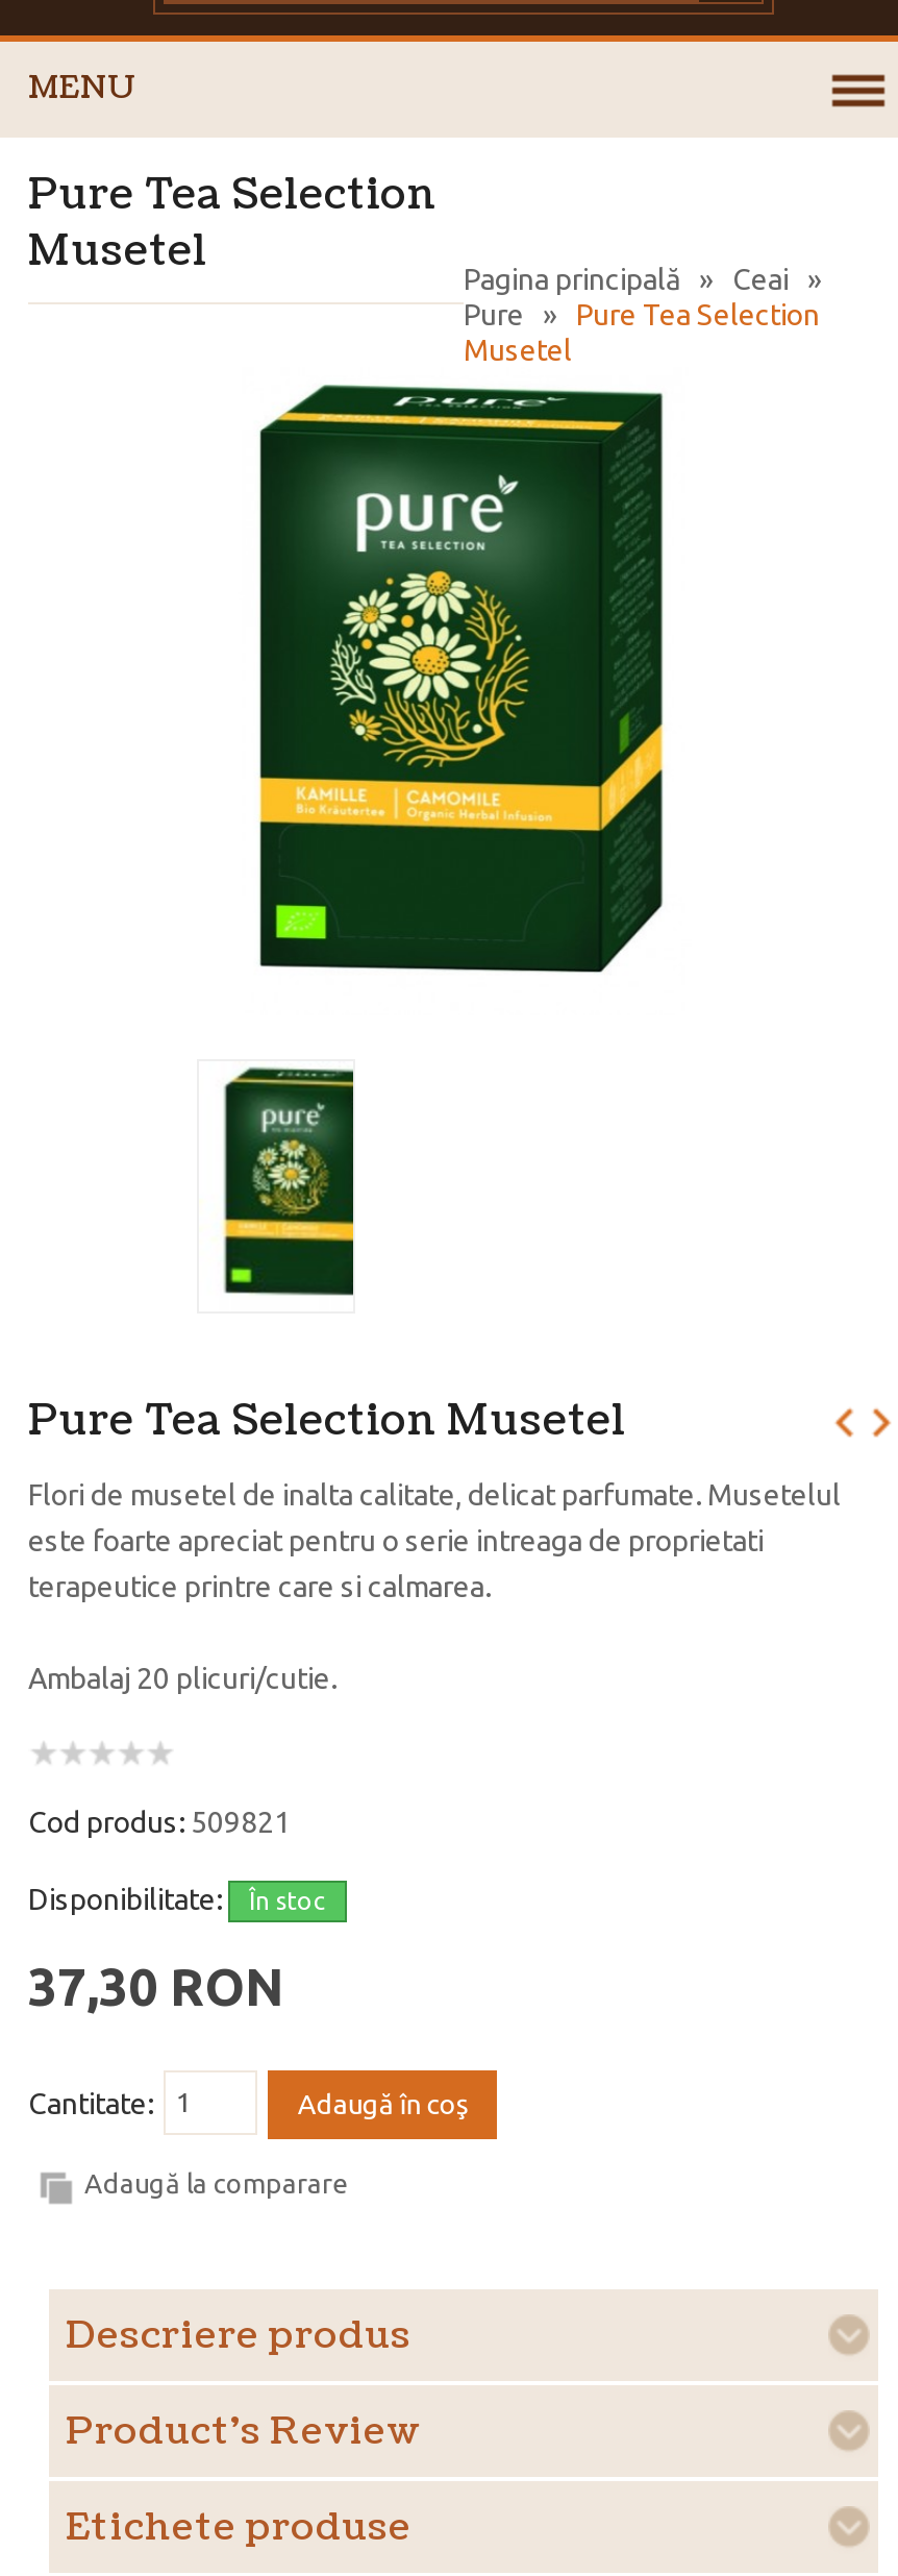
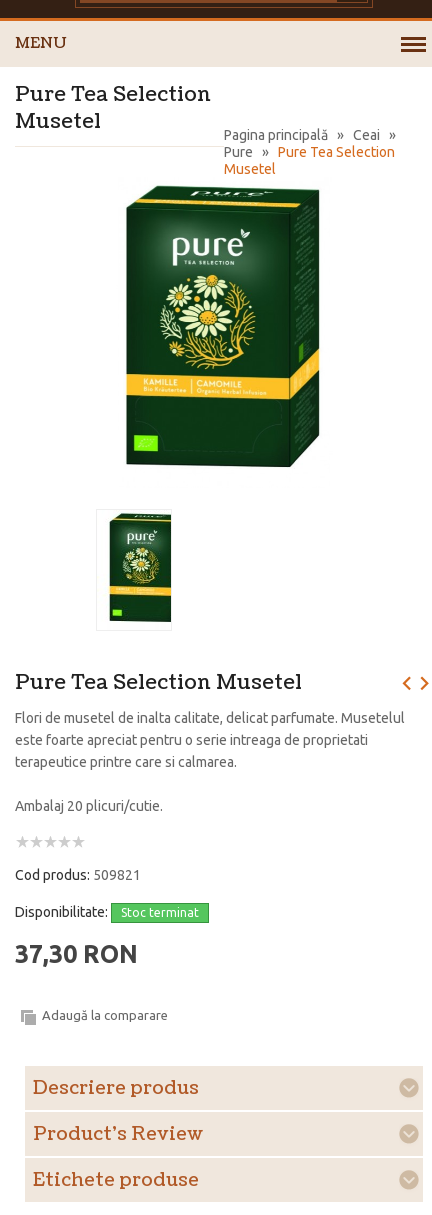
- În stoc
+ Stoc terminat

- Cantitate:
- Adaugă în coş
